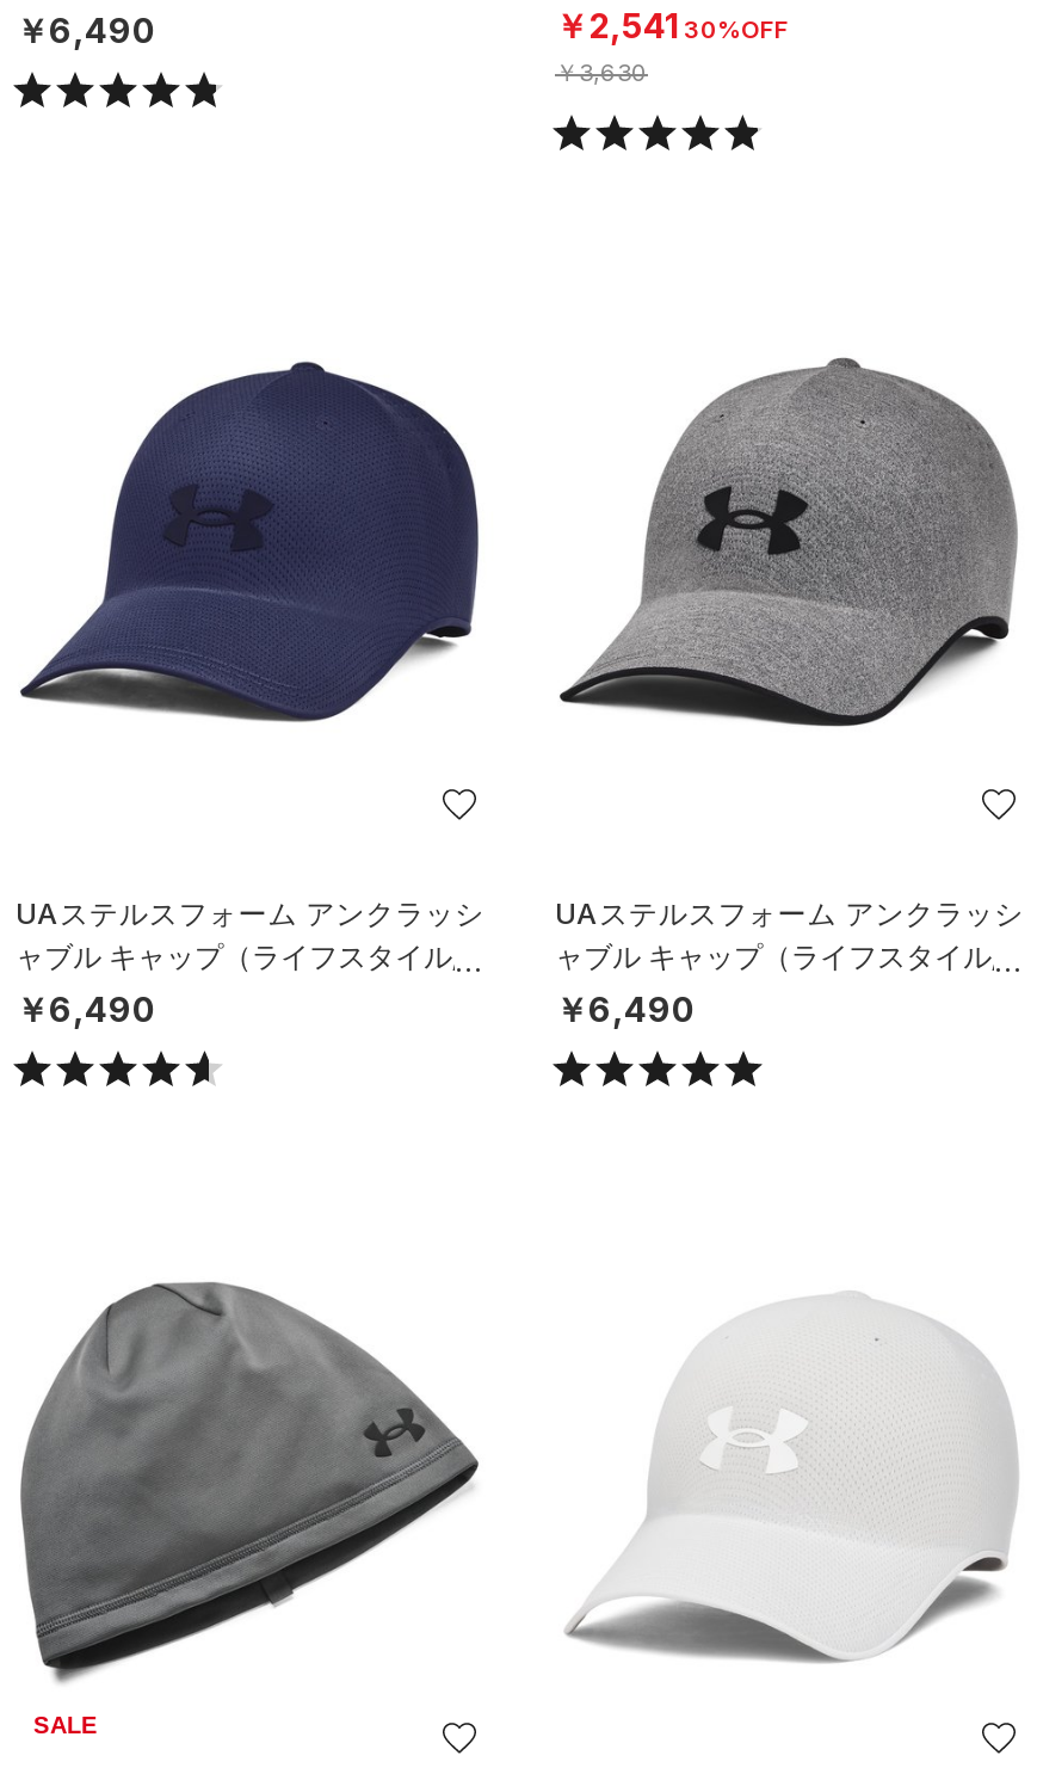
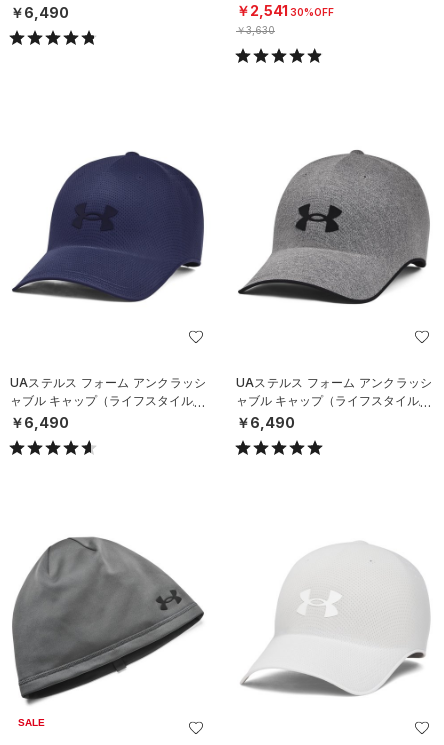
- UAステルスフォーム アンクラッシ
+ UAステルス フォーム アンクラッシ

- UAステルスフォーム アンクラッシ
+ UAステルス フォーム アンクラッシ
